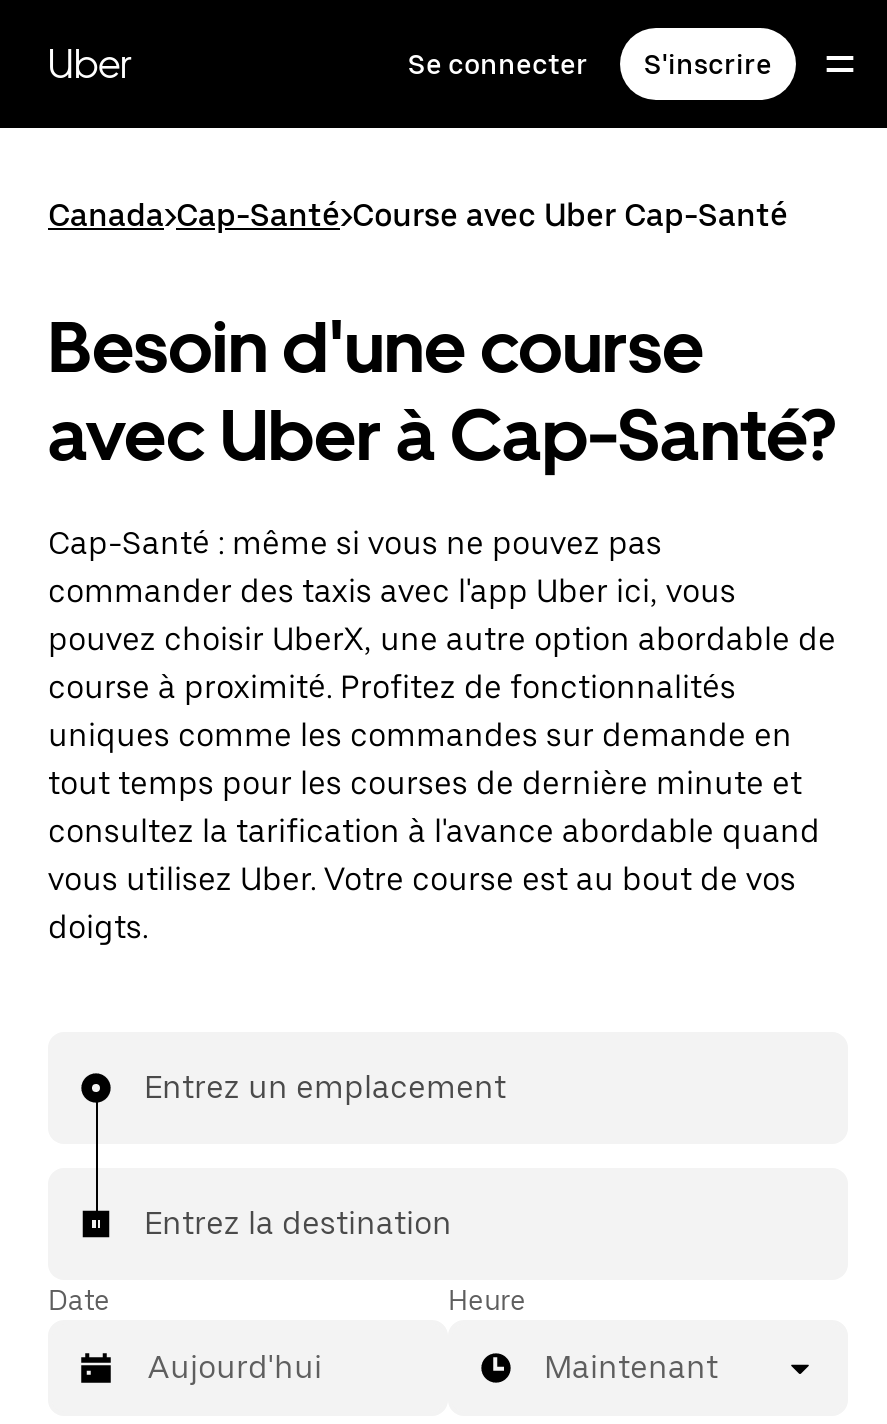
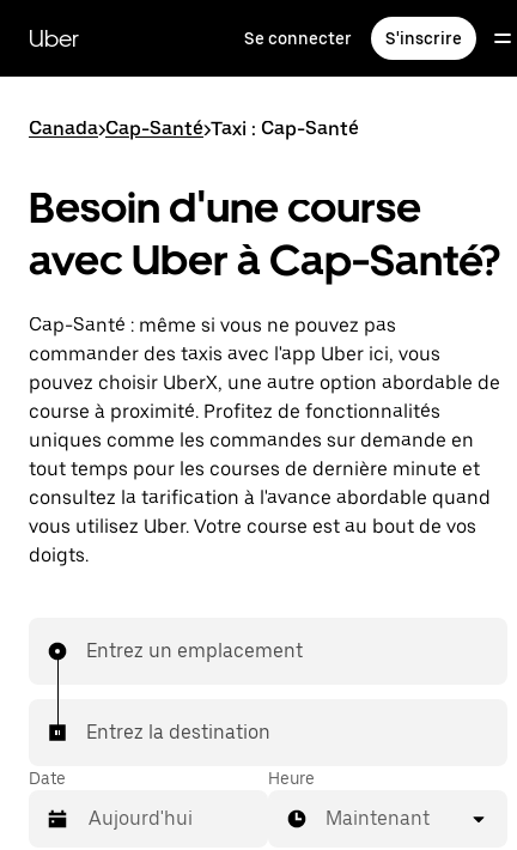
- Canada>Cap-Santé>Course avec Uber Cap-Santé
+ Canada>Cap-Santé>Taxi : Cap-Santé
